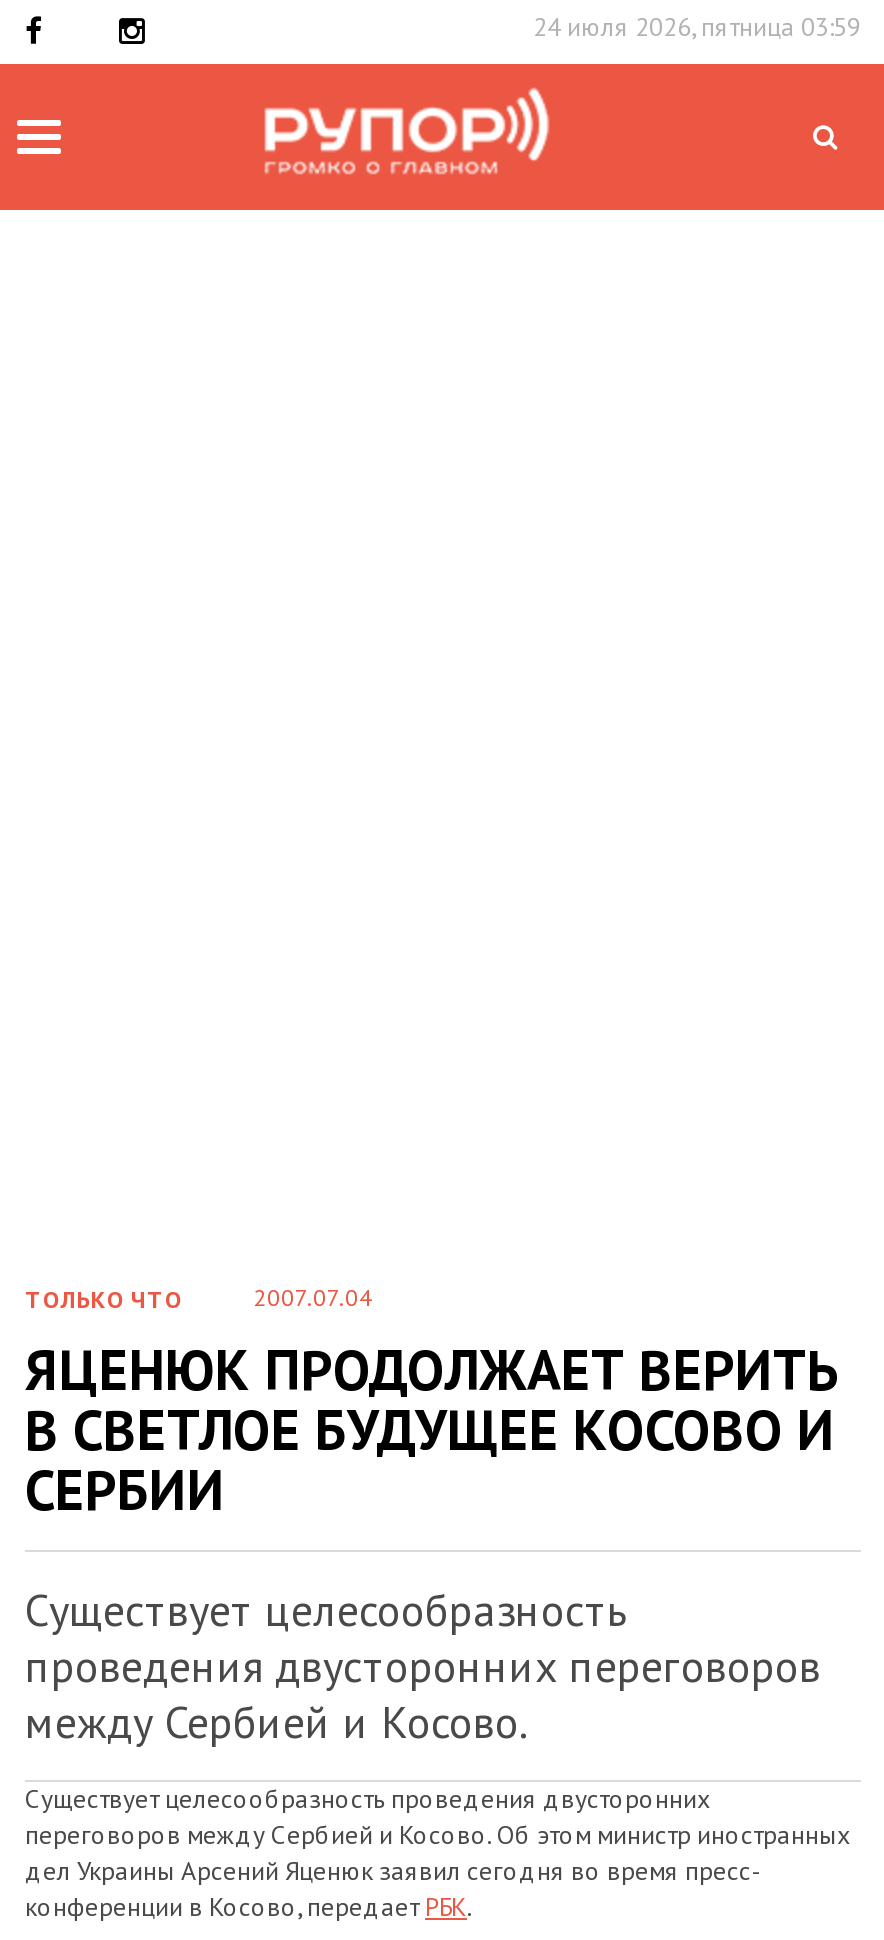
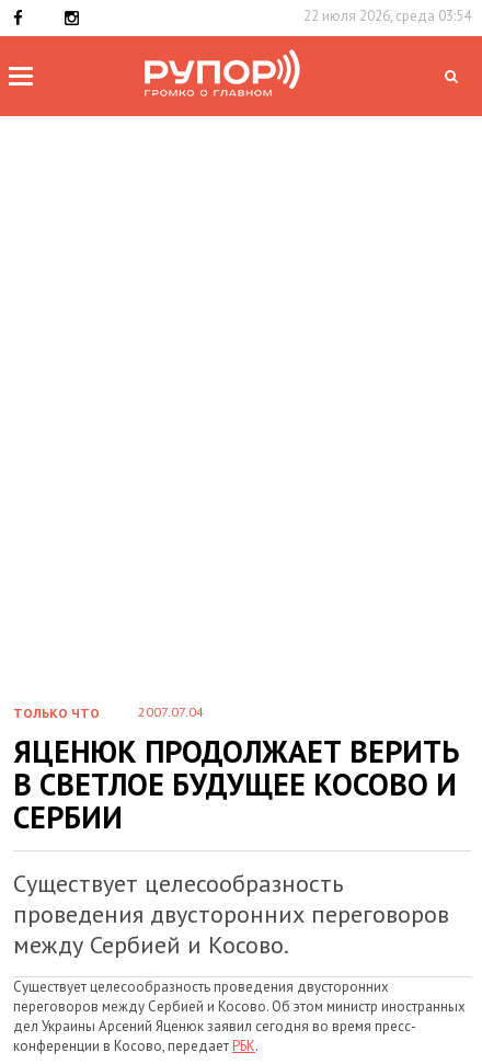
- 24 июля 2026, пятница 03:59
+ 22 июля 2026, среда 03:54
